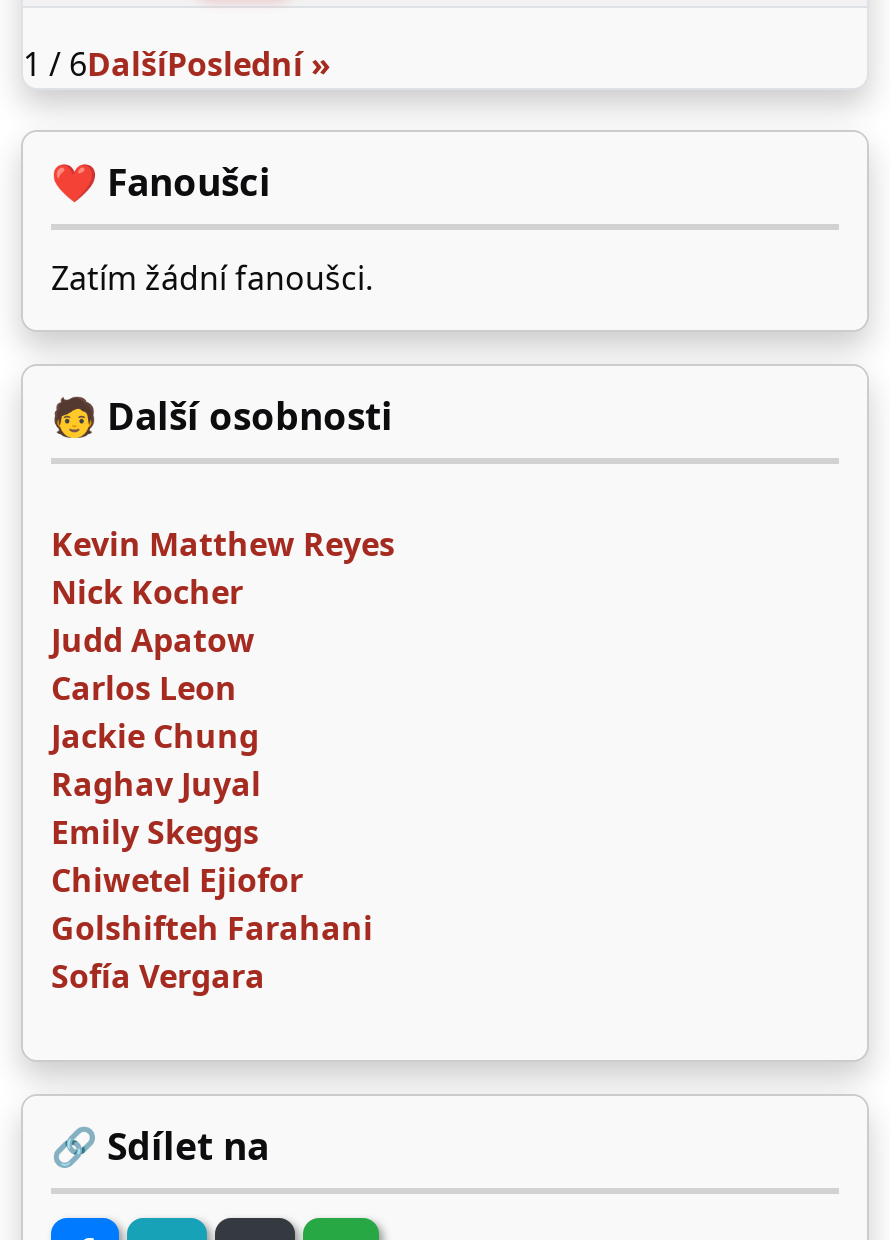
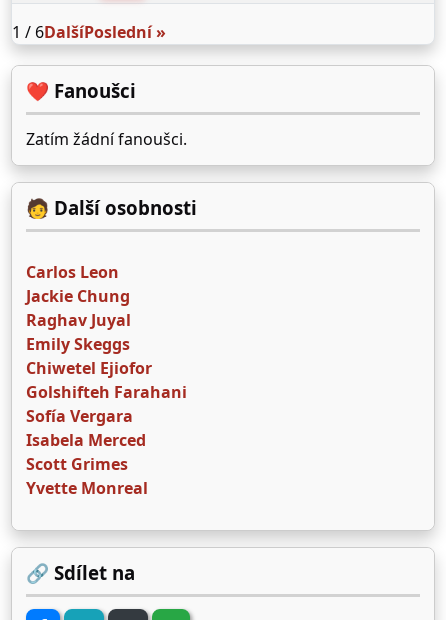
- Kevin Matthew Reyes
- Nick Kocher
- Judd Apatow

moved up: Carlos Leon | Jackie Chung | Raghav Juyal | Emily Skeggs | Chiwetel Ejiofor | Golshifteh Farahani | Sofía Vergara

+ Isabela Merced
+ Scott Grimes
+ Yvette Monreal
